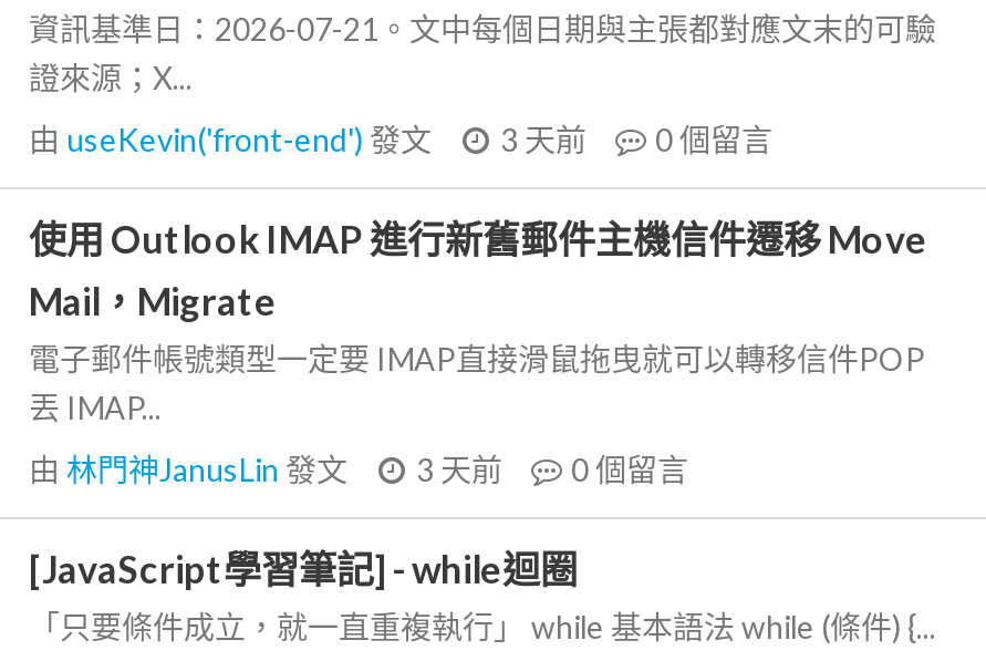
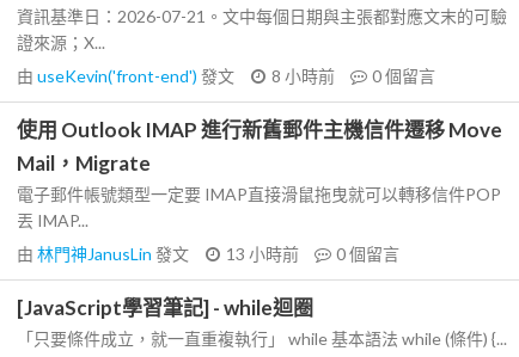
- 由useKevin('front-end')發文 3 天前 0個留言
+ 由useKevin('front-end')發文 8 小時前 0個留言

- 由林門神JanusLin發文 3 天前 0個留言
+ 由林門神JanusLin發文 13 小時前 0個留言
